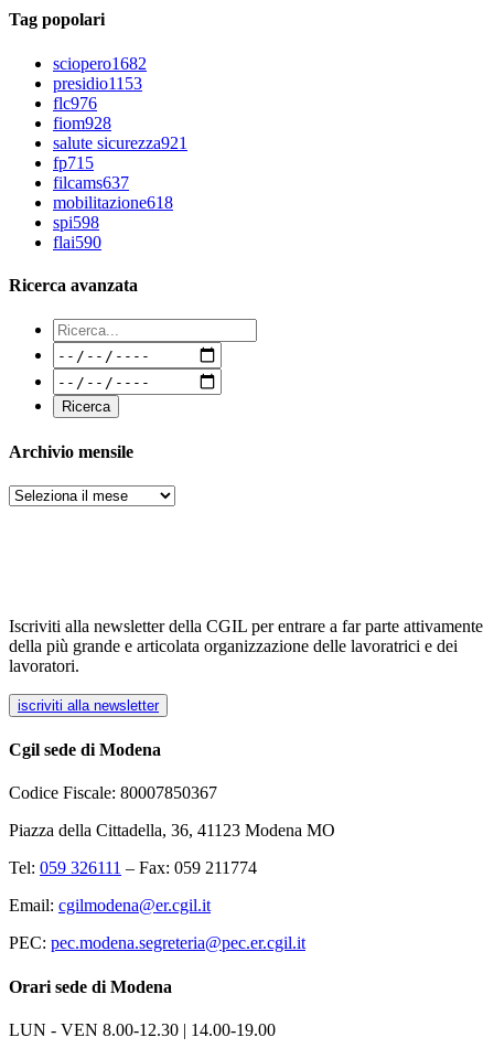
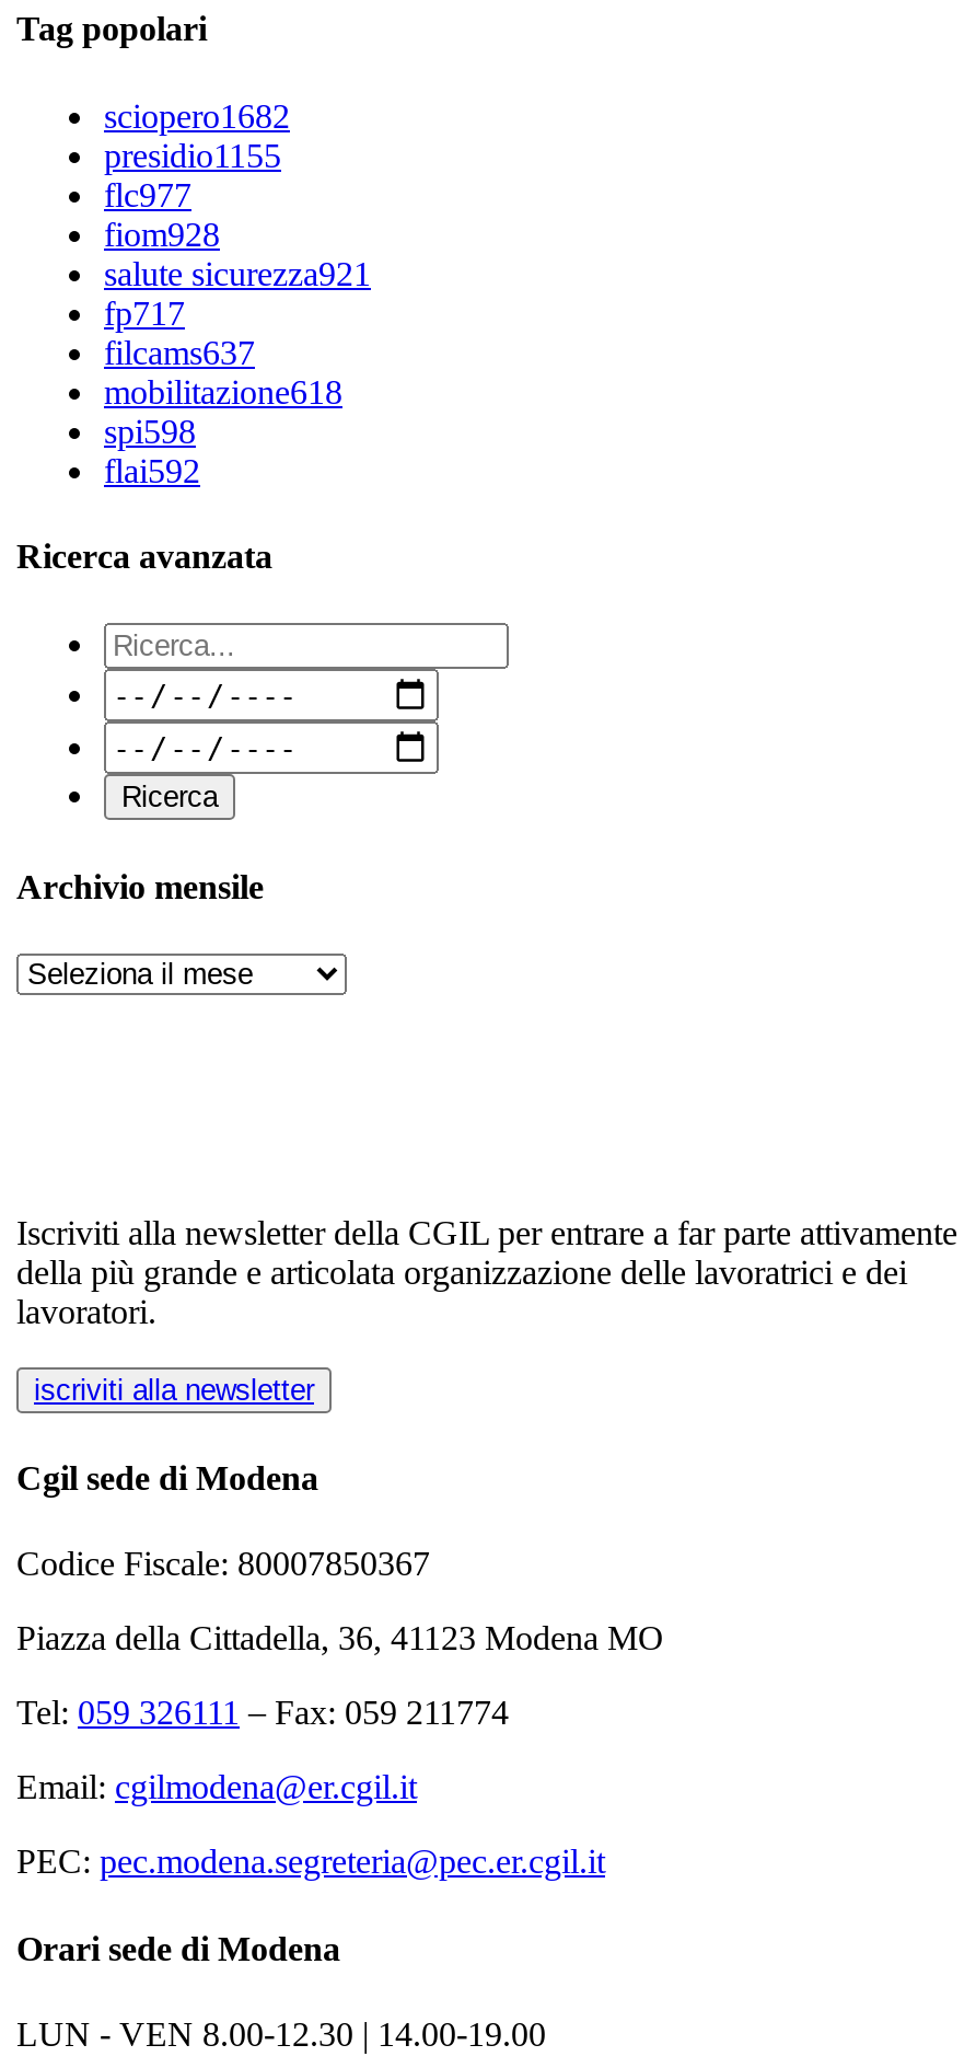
- presidio1153
+ presidio1155

- flc976
+ flc977

- fp715
+ fp717

- flai590
+ flai592
